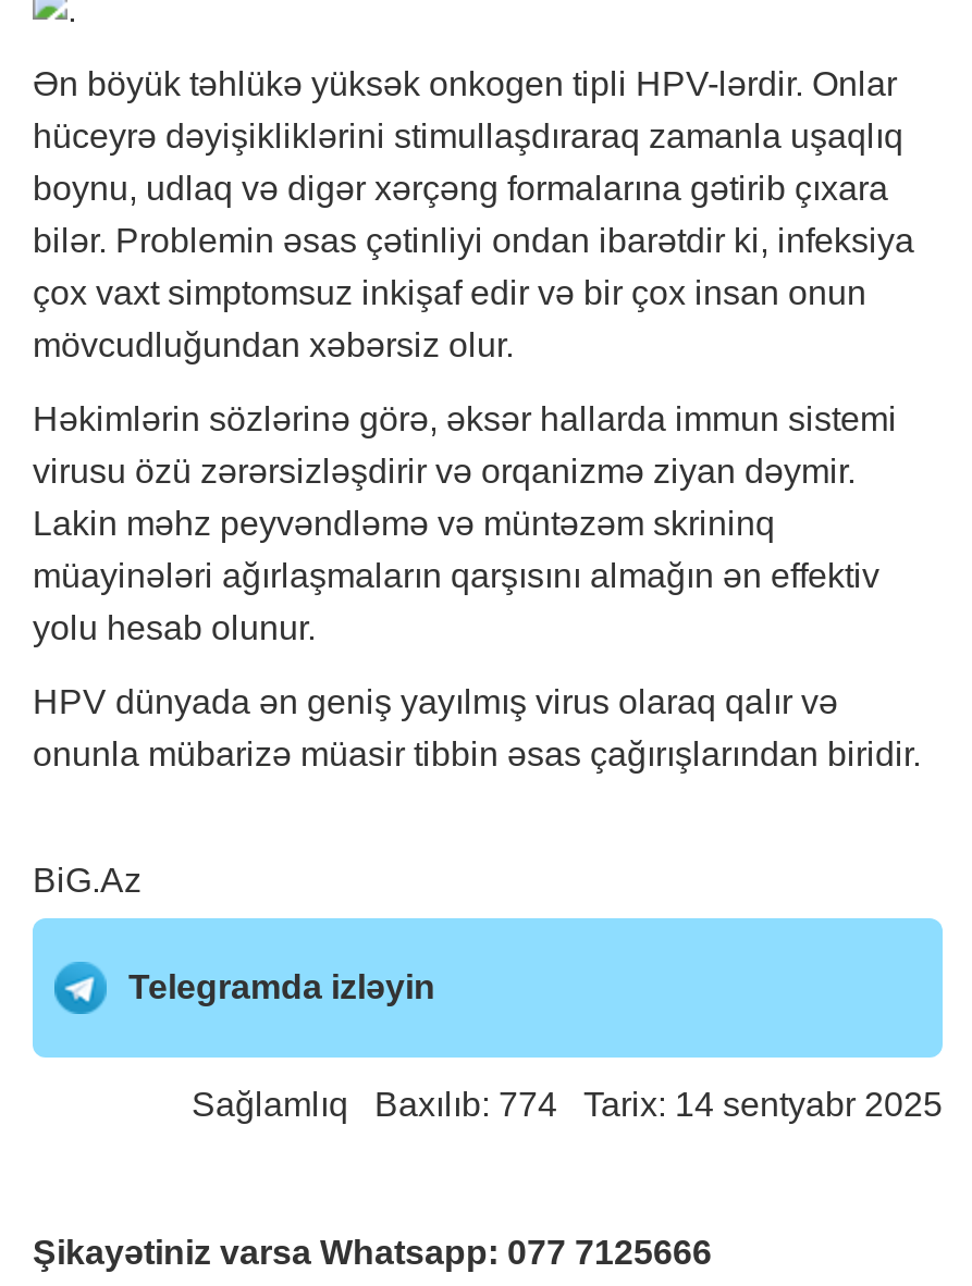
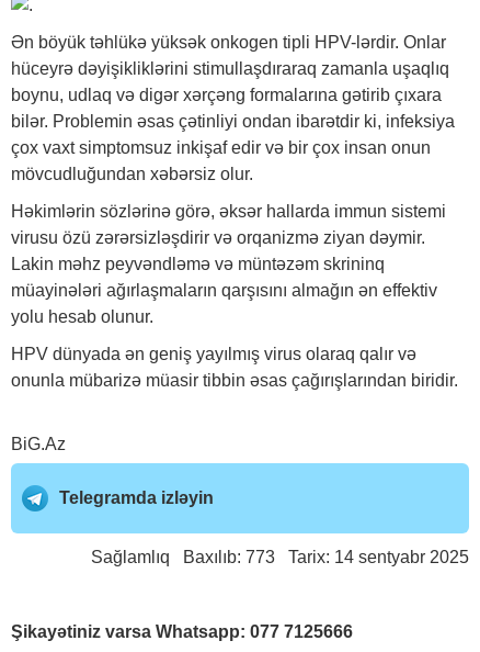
- Sağlamlıq Baxılıb: 774 Tarix: 14 sentyabr 2025
+ Sağlamlıq Baxılıb: 773 Tarix: 14 sentyabr 2025
